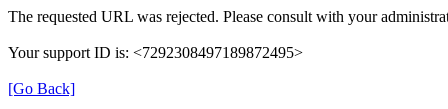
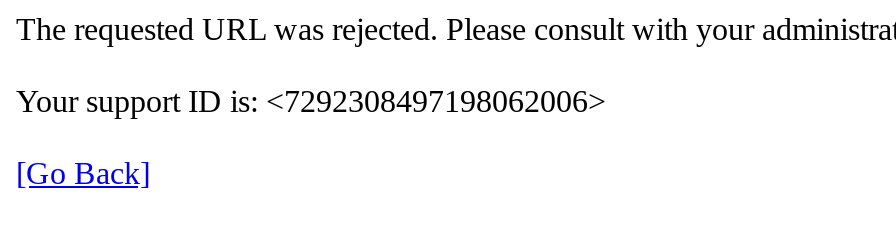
- Your support ID is: <7292308497189872495>
+ Your support ID is: <7292308497198062006>
